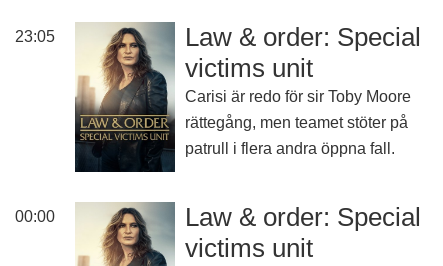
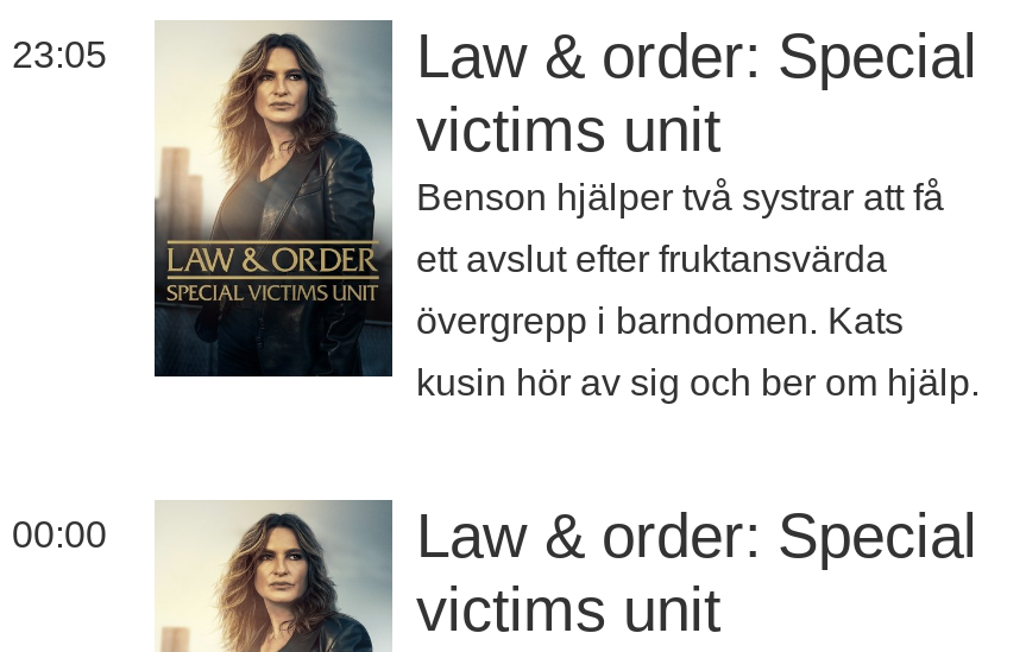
- Carisi är redo för sir Toby Moore
- rättegång, men teamet stöter på
- patrull i flera andra öppna fall.
+ Benson hjälper två systrar att få
+ ett avslut efter fruktansvärda
+ övergrepp i barndomen. Kats
+ kusin hör av sig och ber om hjälp.
